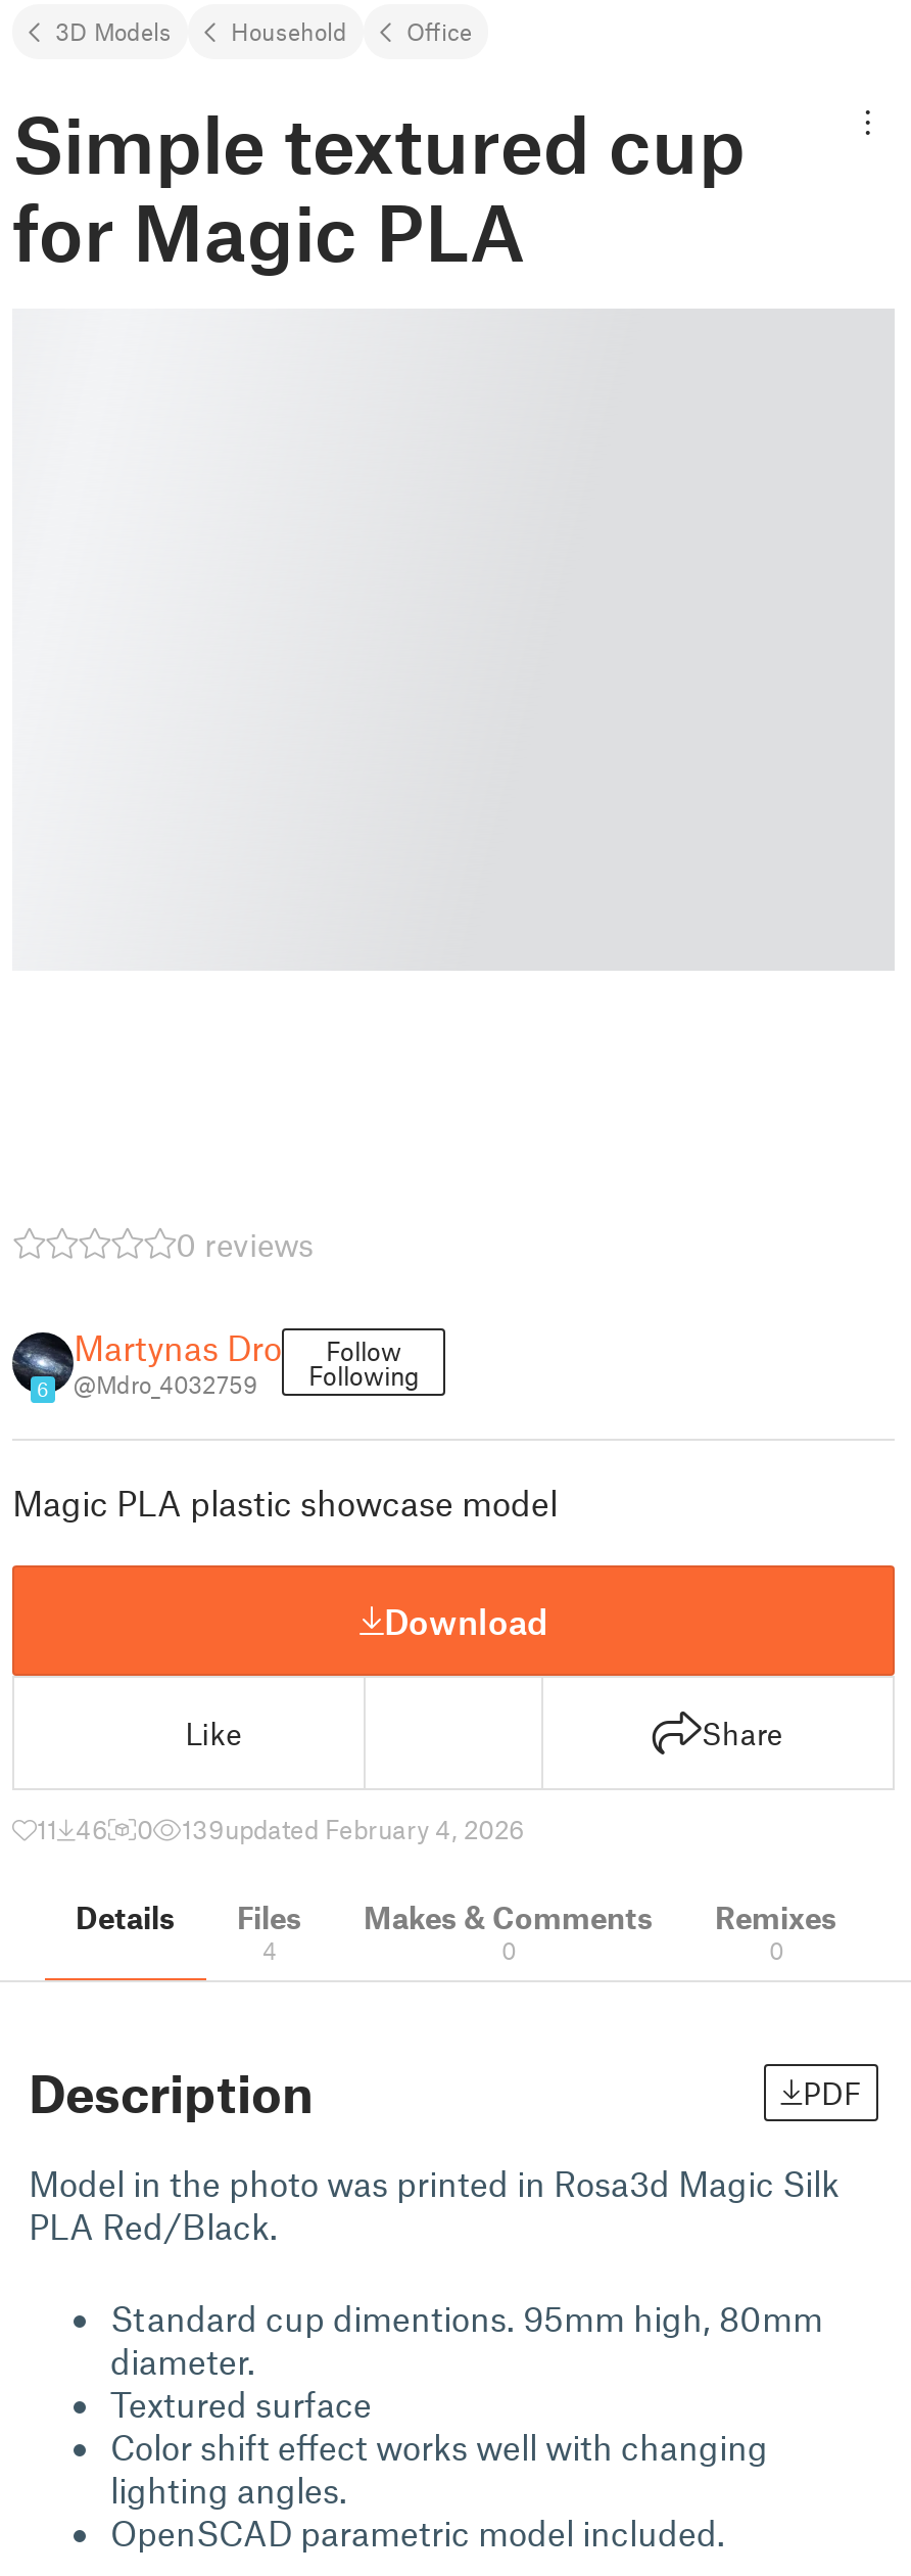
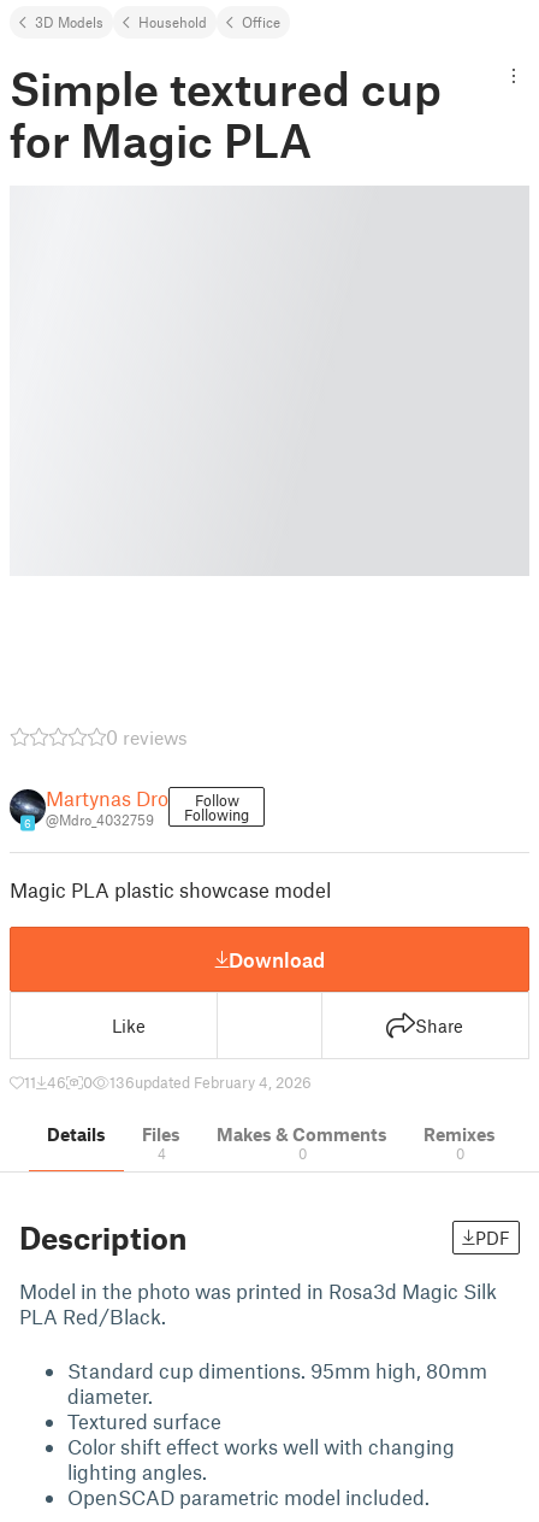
- 139updated February 4, 2026
+ 136updated February 4, 2026
